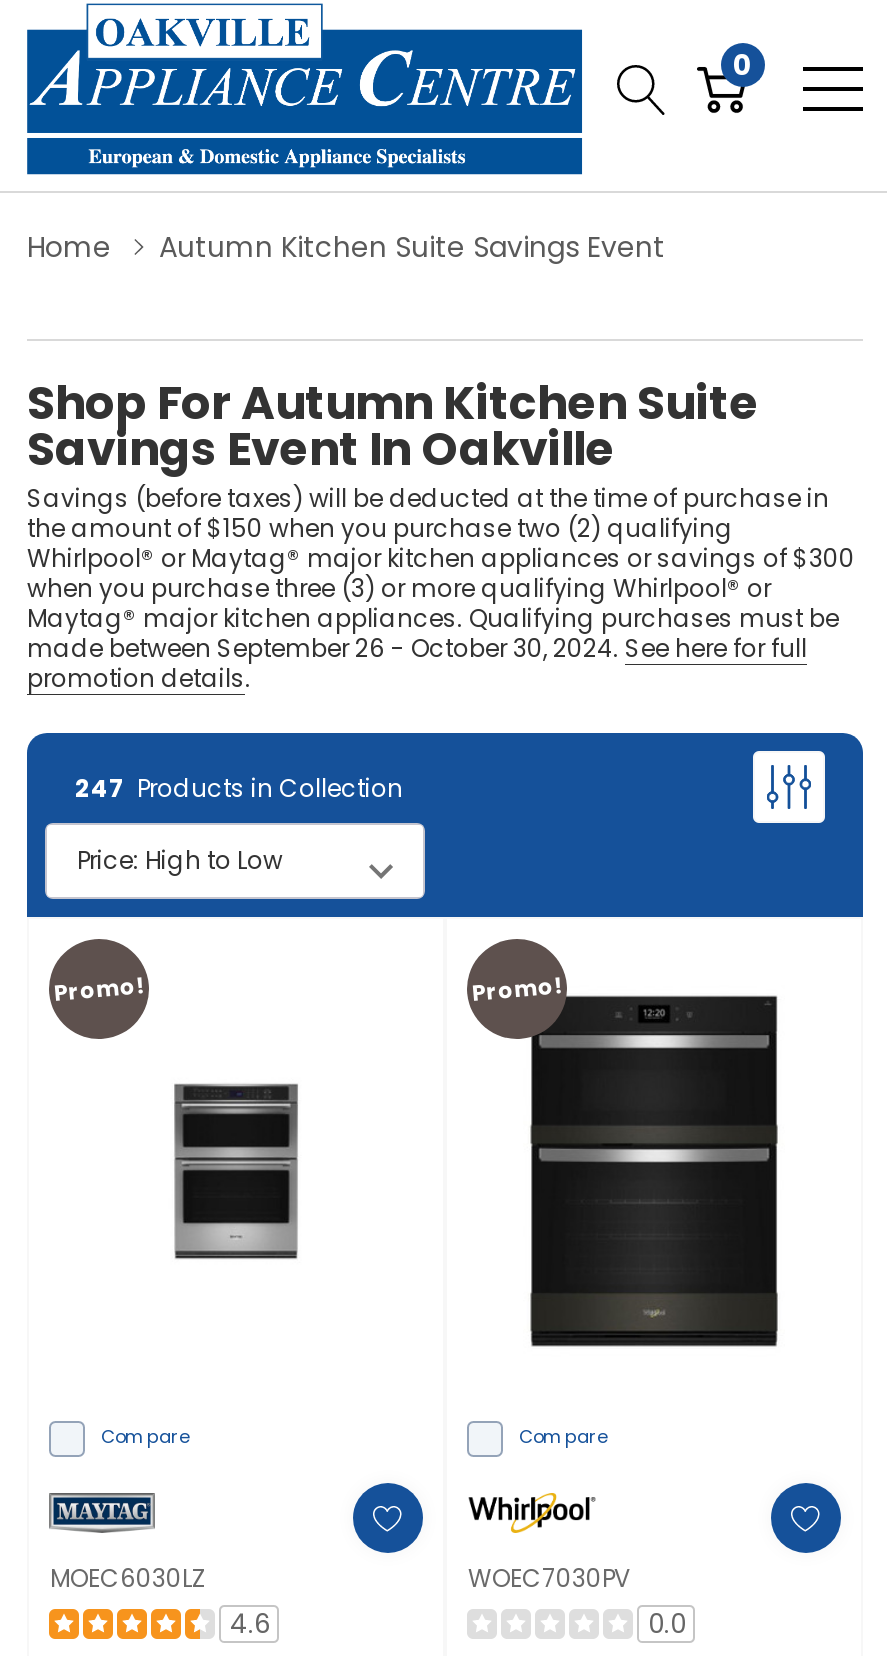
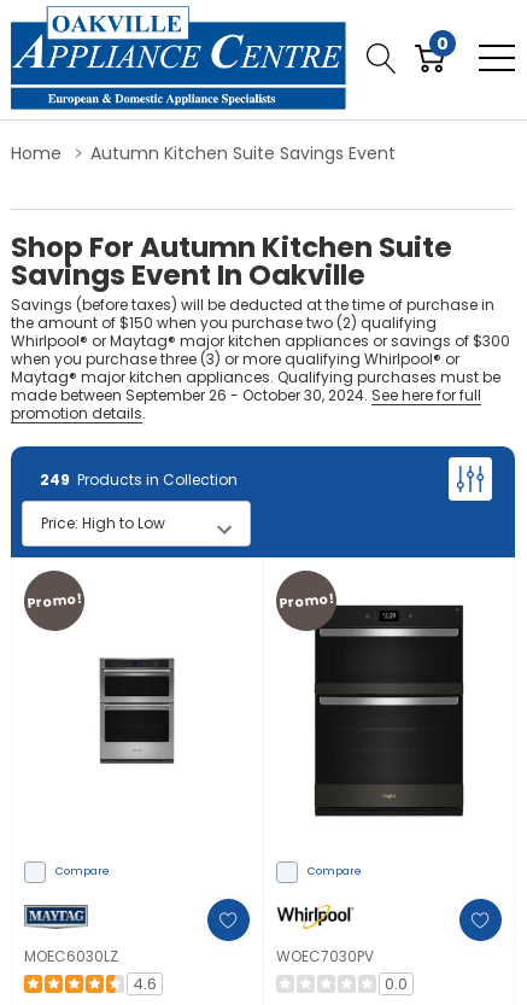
- 247 Products in Collection
+ 249 Products in Collection
